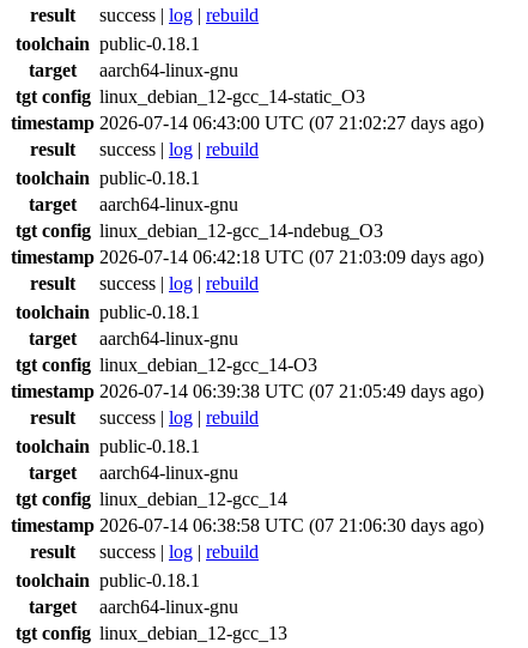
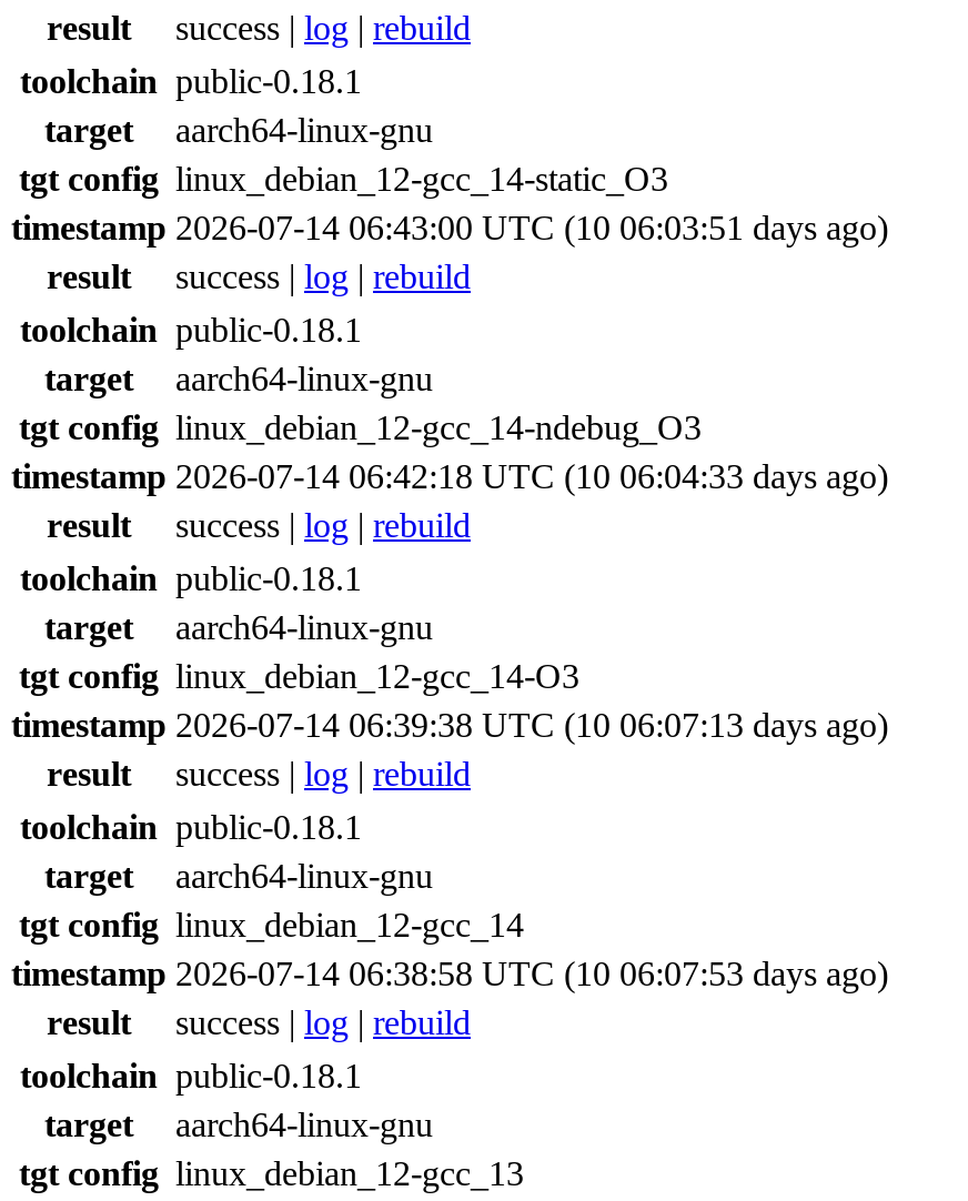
- timestamp 2026-07-14 06:43:00 UTC (07 21:02:27 days ago)
+ timestamp 2026-07-14 06:43:00 UTC (10 06:03:51 days ago)

- timestamp 2026-07-14 06:42:18 UTC (07 21:03:09 days ago)
+ timestamp 2026-07-14 06:42:18 UTC (10 06:04:33 days ago)

- timestamp 2026-07-14 06:39:38 UTC (07 21:05:49 days ago)
+ timestamp 2026-07-14 06:39:38 UTC (10 06:07:13 days ago)

- timestamp 2026-07-14 06:38:58 UTC (07 21:06:30 days ago)
+ timestamp 2026-07-14 06:38:58 UTC (10 06:07:53 days ago)
